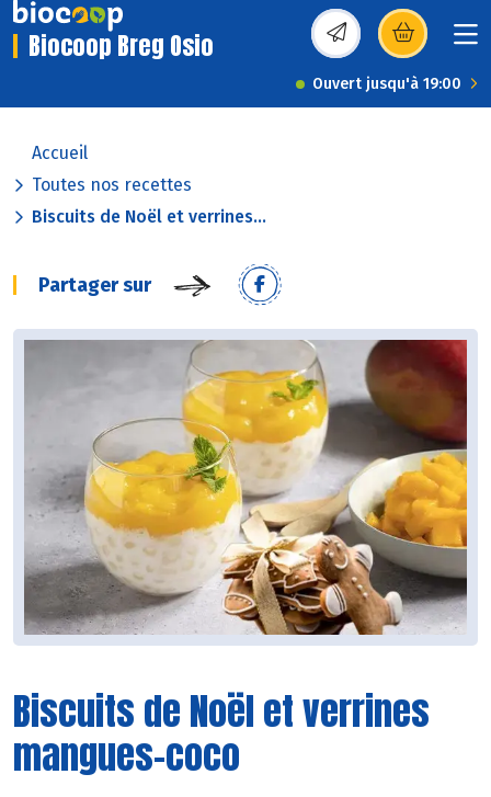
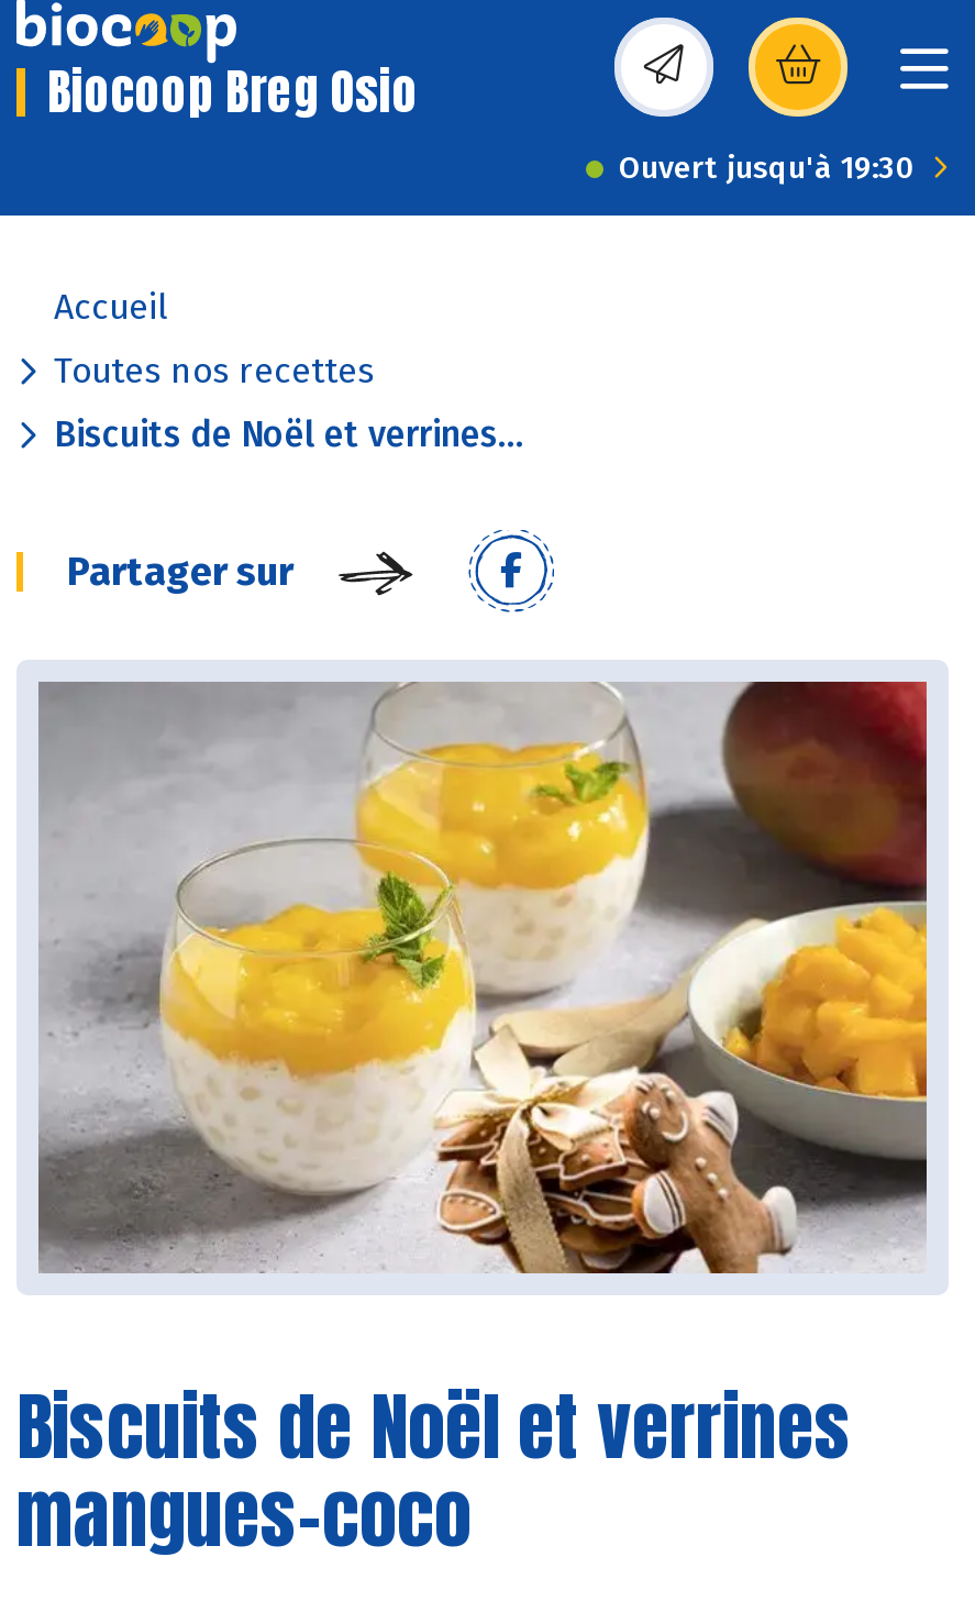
- Ouvert jusqu'à 19:00
+ Ouvert jusqu'à 19:30
